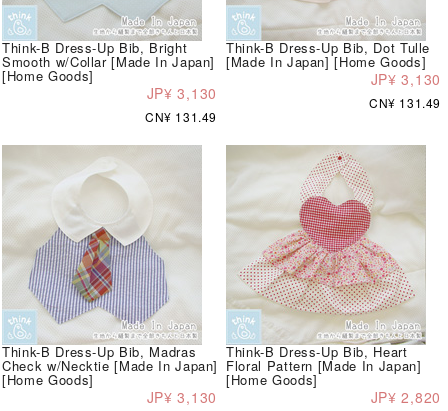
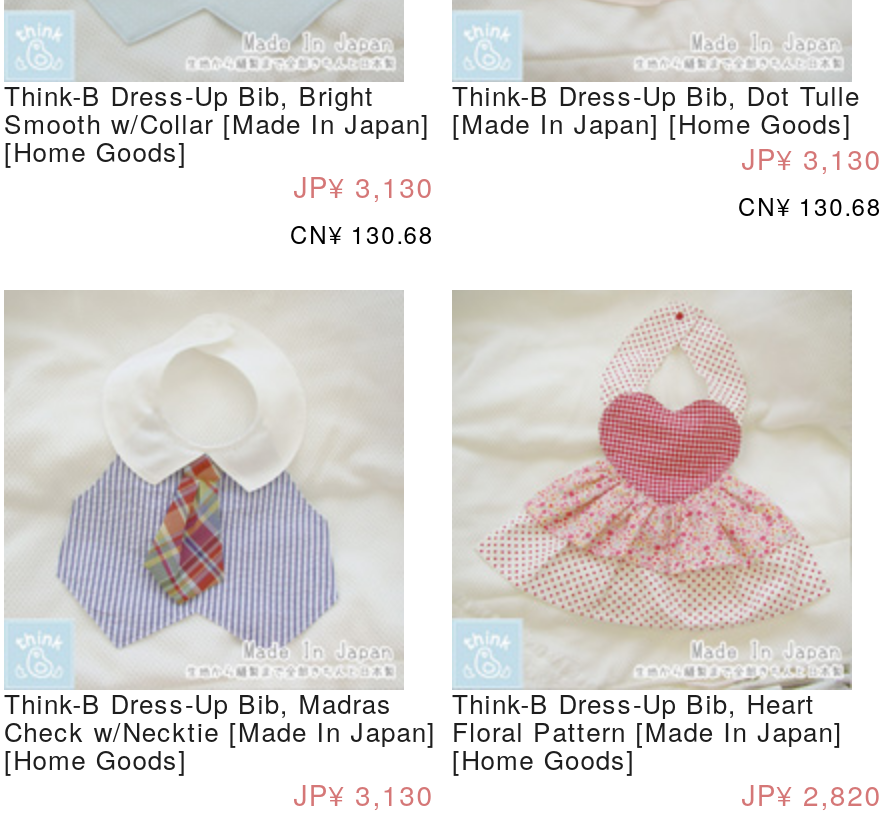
- CN¥ 131.49
+ CN¥ 130.68

- CN¥ 131.49
+ CN¥ 130.68
